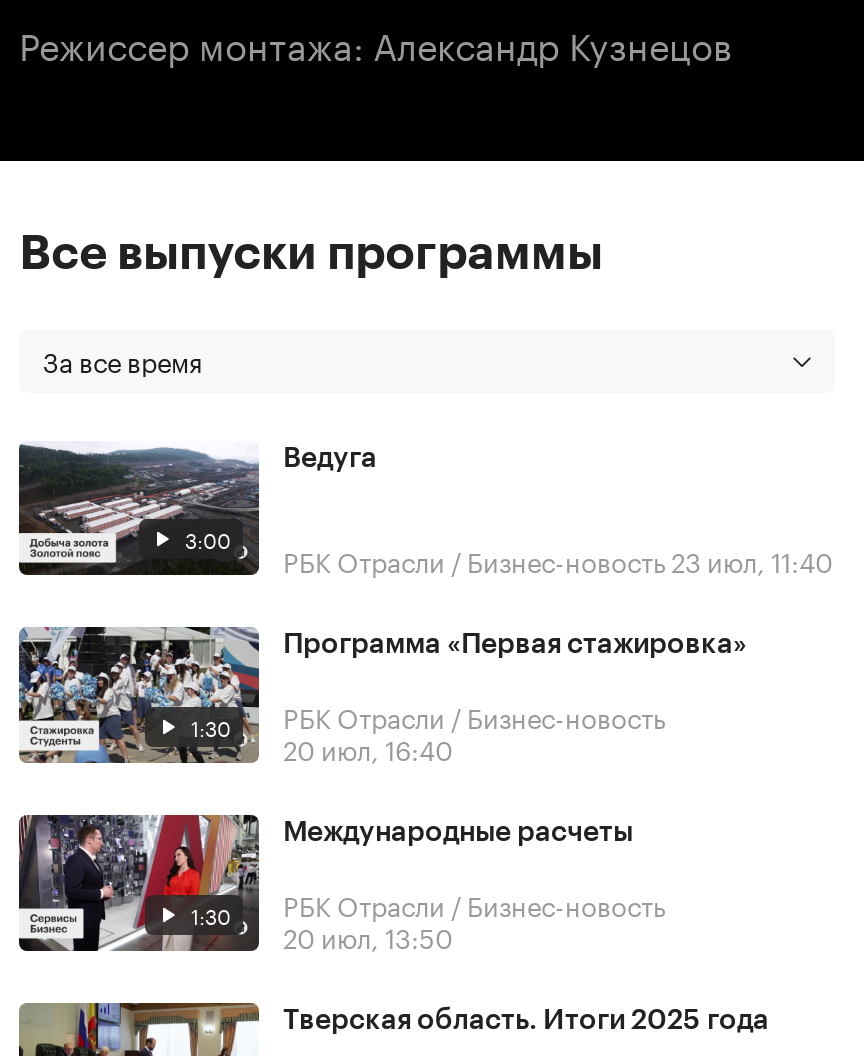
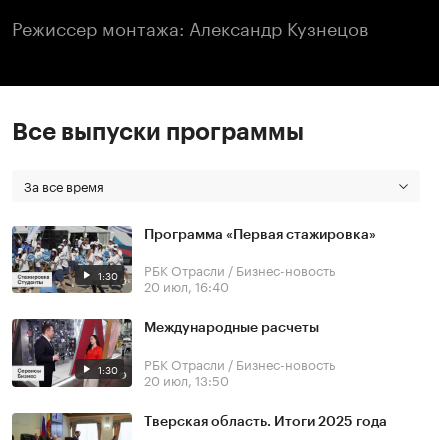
- [image]
- 3:00

- Ведуга
- РБК Отрасли / Бизнес-новость 23 июл, 11:40
